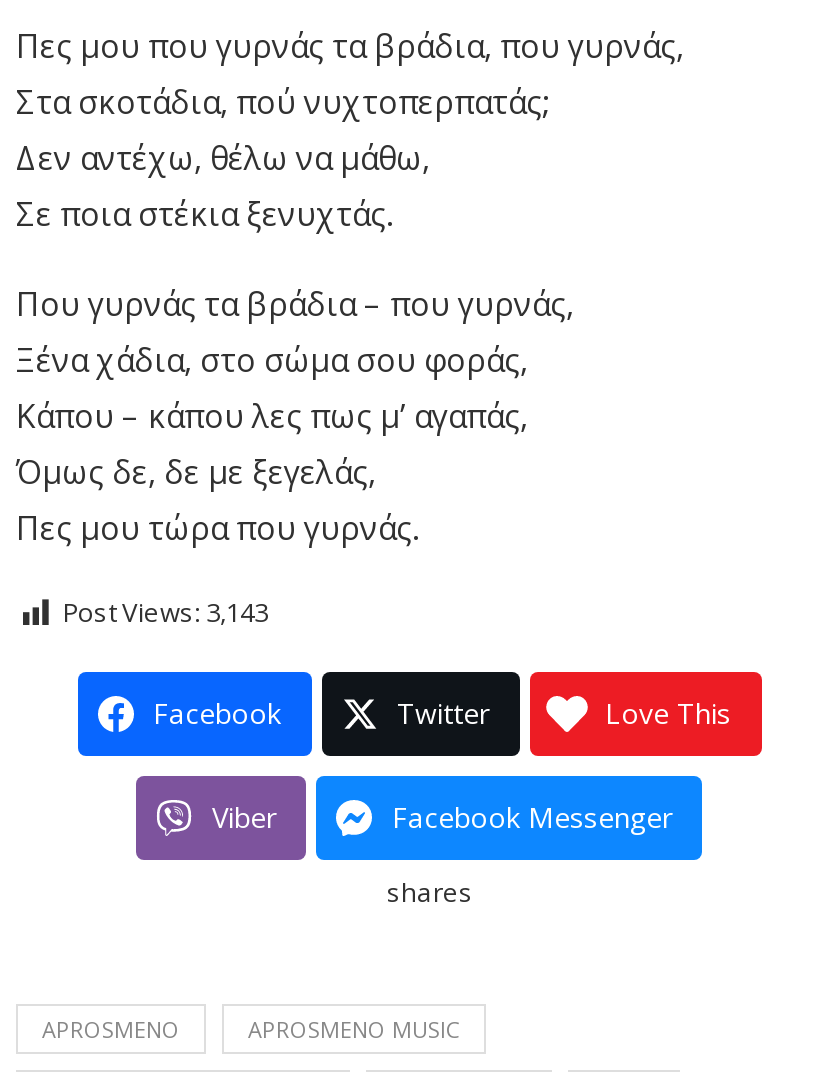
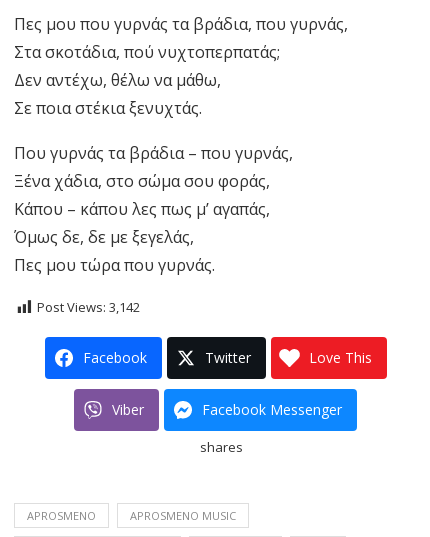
- Post Views: 3,143
+ Post Views: 3,142
